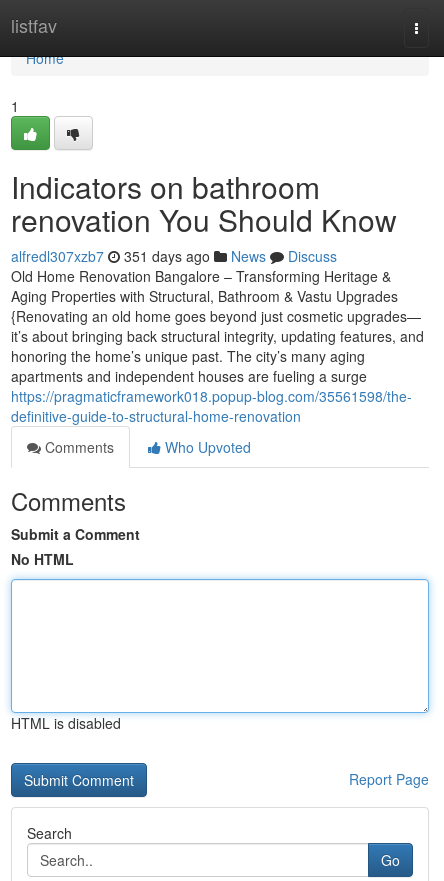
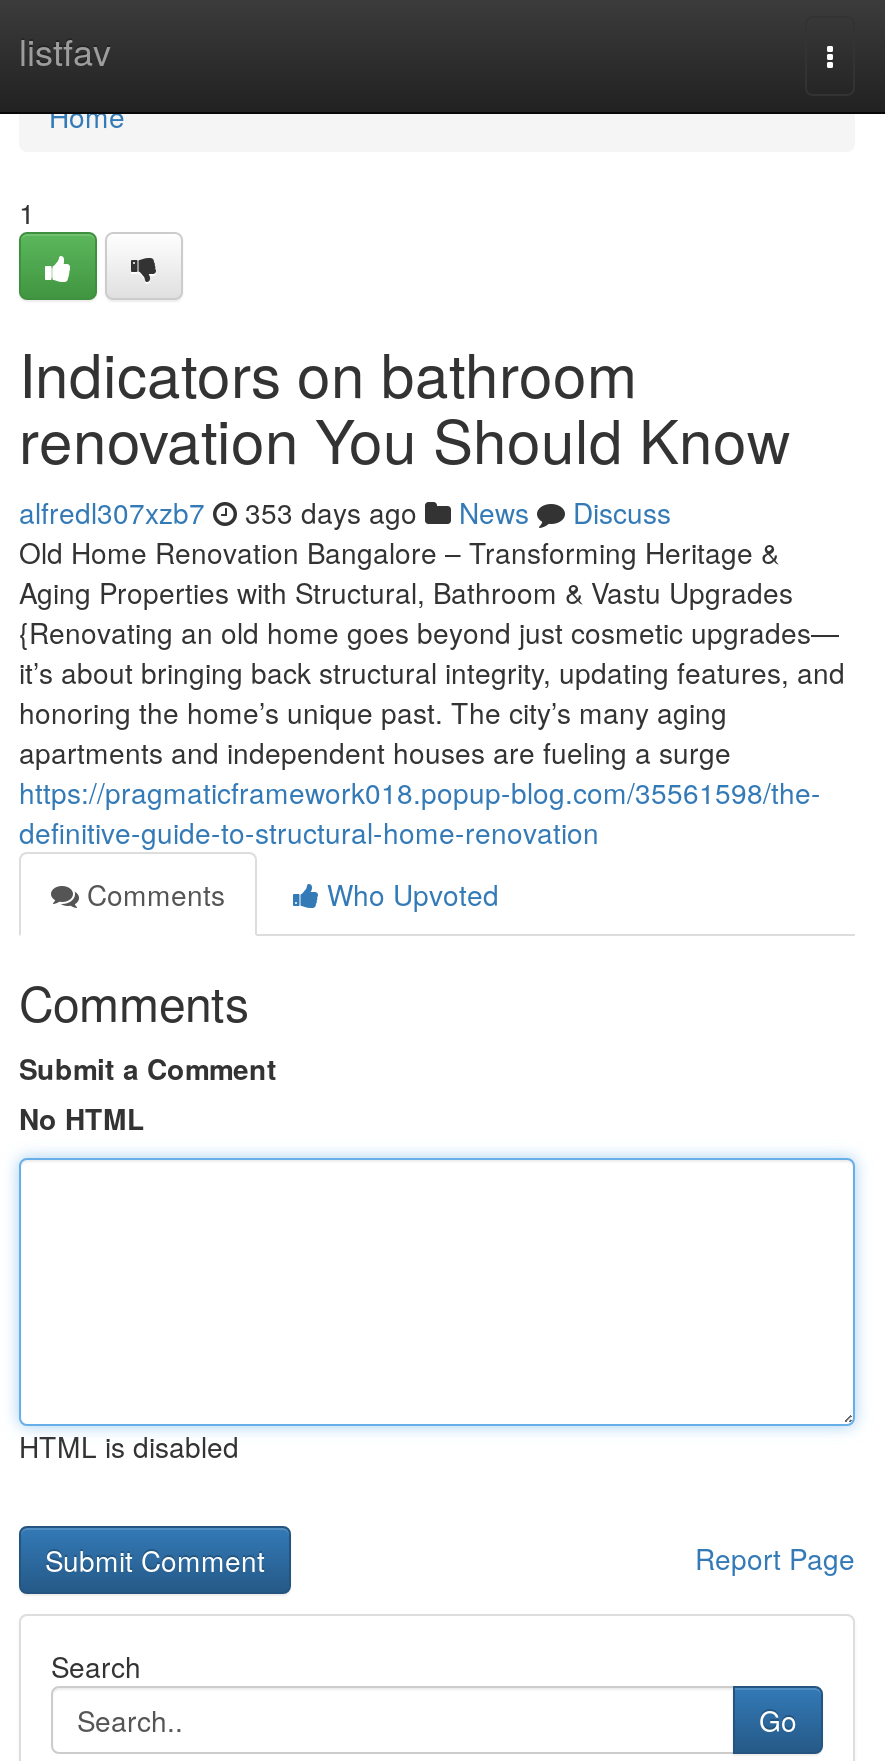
- alfredl307xzb7 351 days ago News Discuss
+ alfredl307xzb7 353 days ago News Discuss
